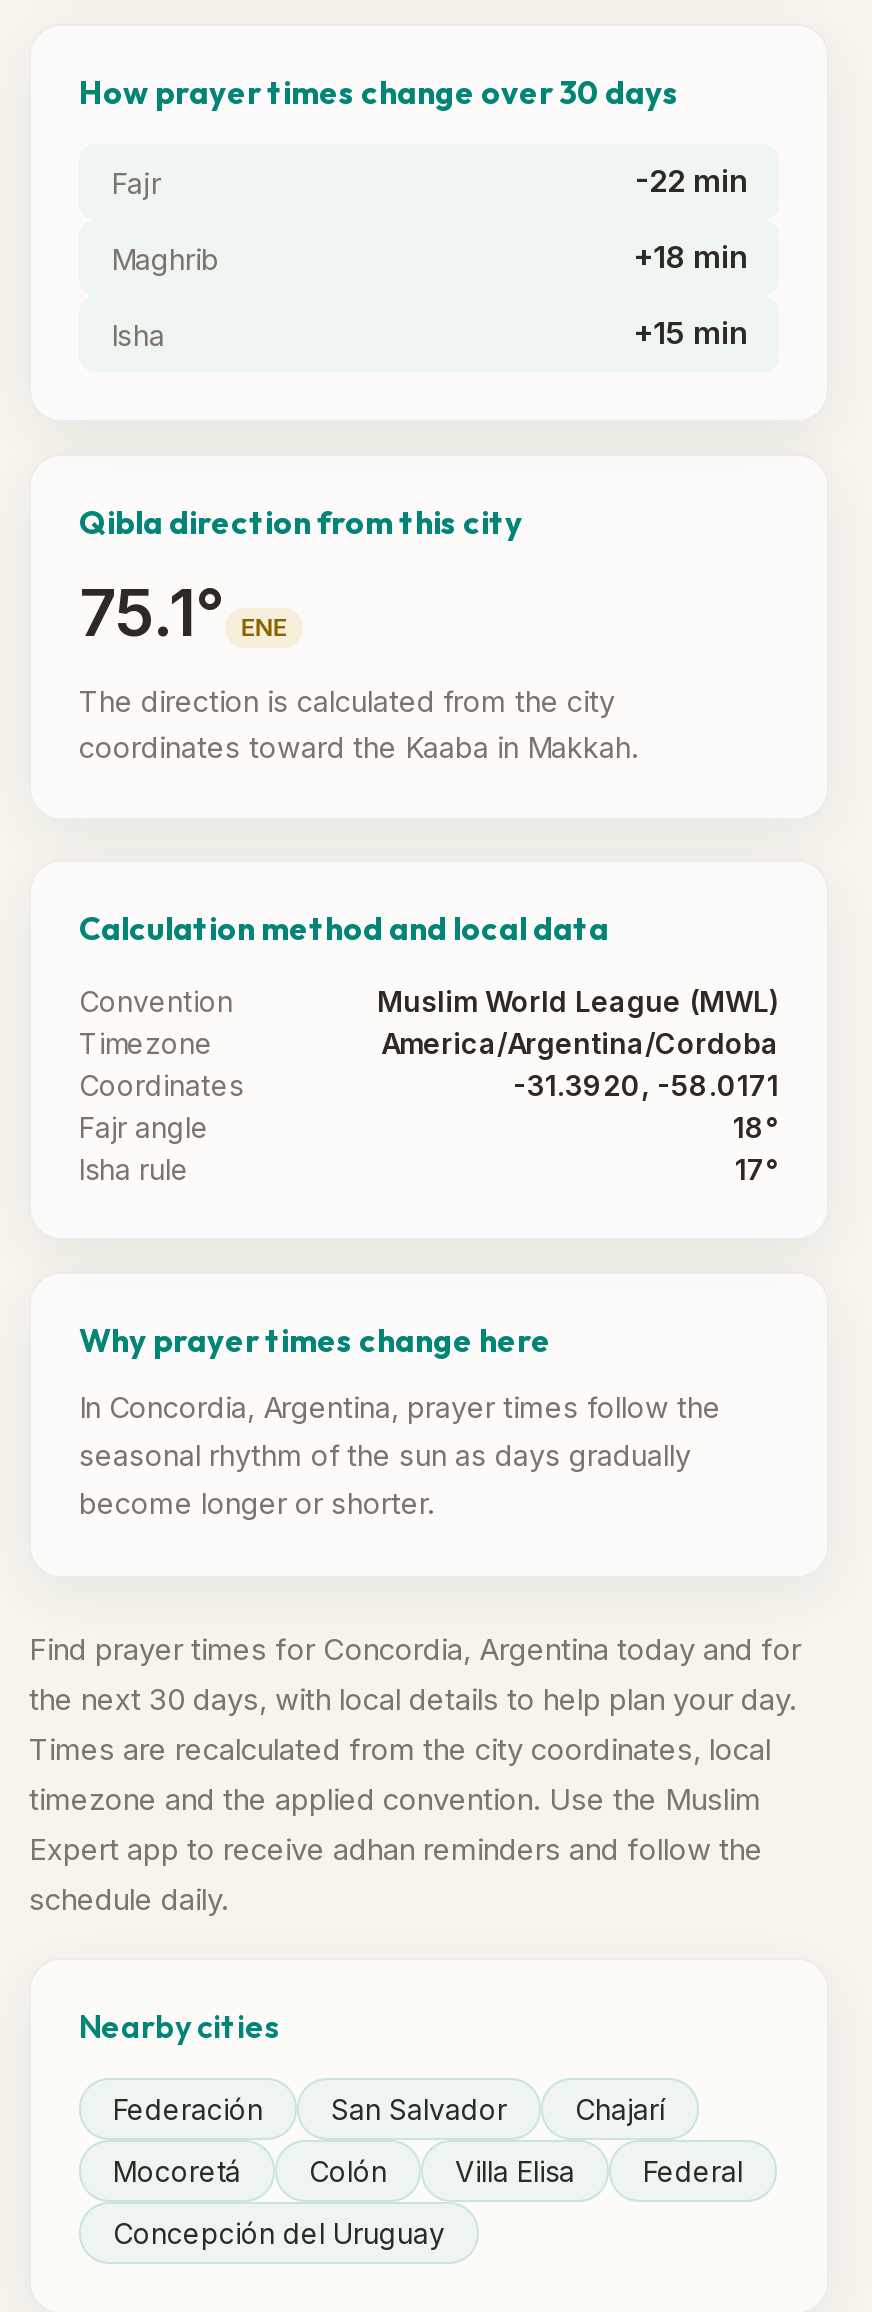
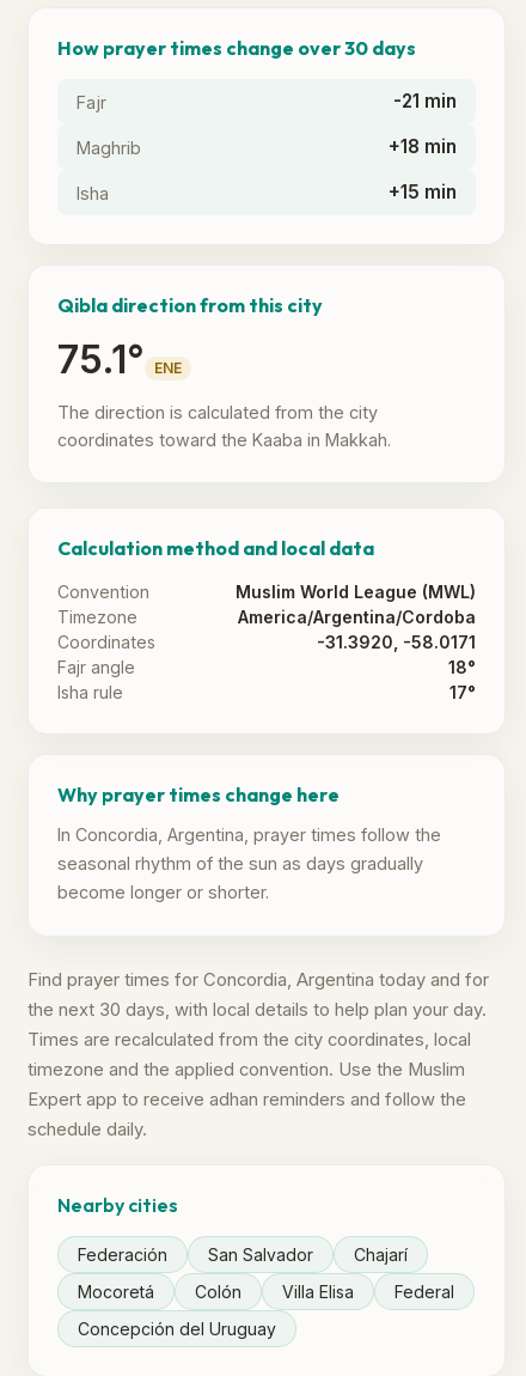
- -22 min
+ -21 min
